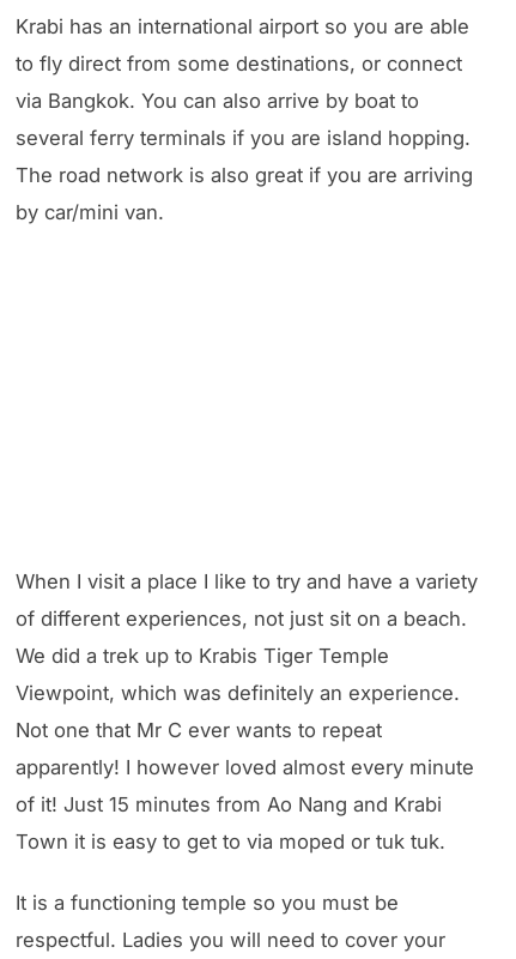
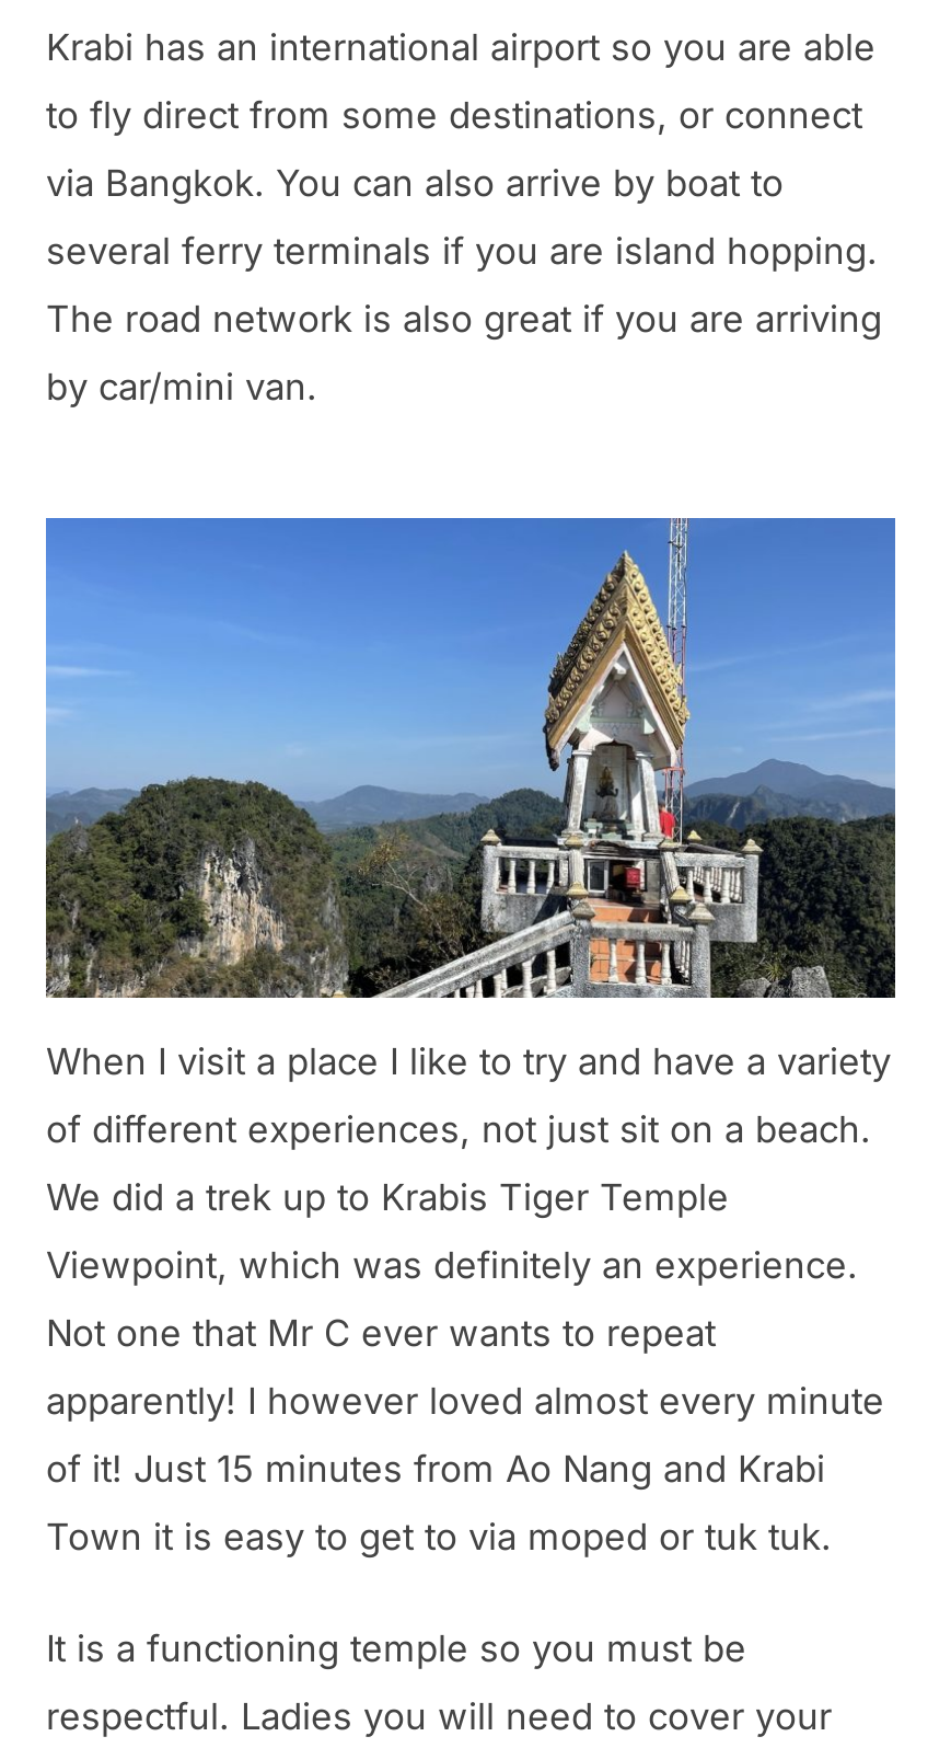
+ [image]
